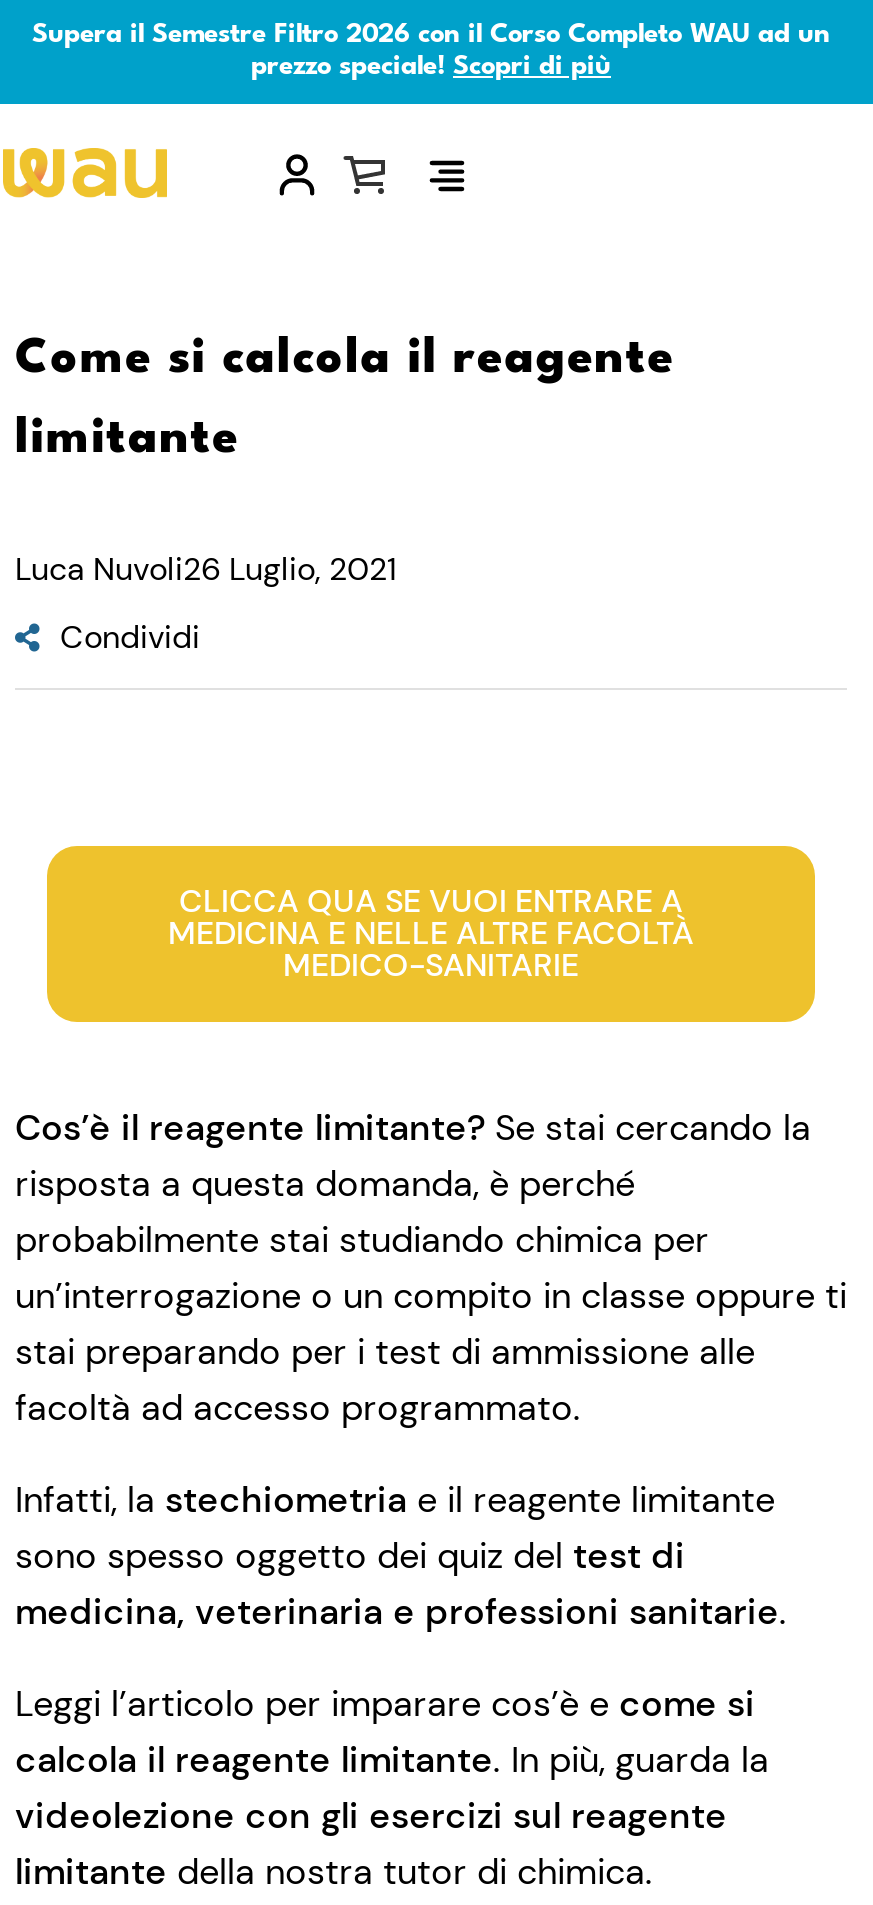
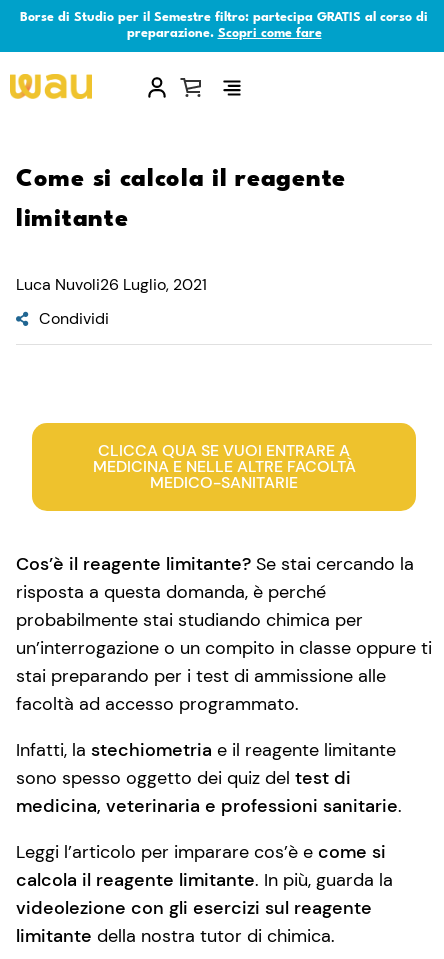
- Supera il Semestre Filtro 2026 con il Corso Completo WAU ad un
- prezzo speciale! Scopri di più
+ Borse di Studio per il Semestre filtro: partecipa GRATIS al corso di
+ preparazione. Scopri come fare
